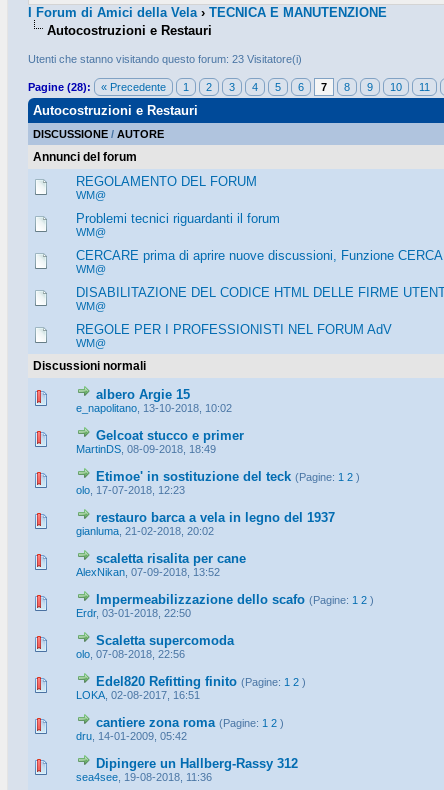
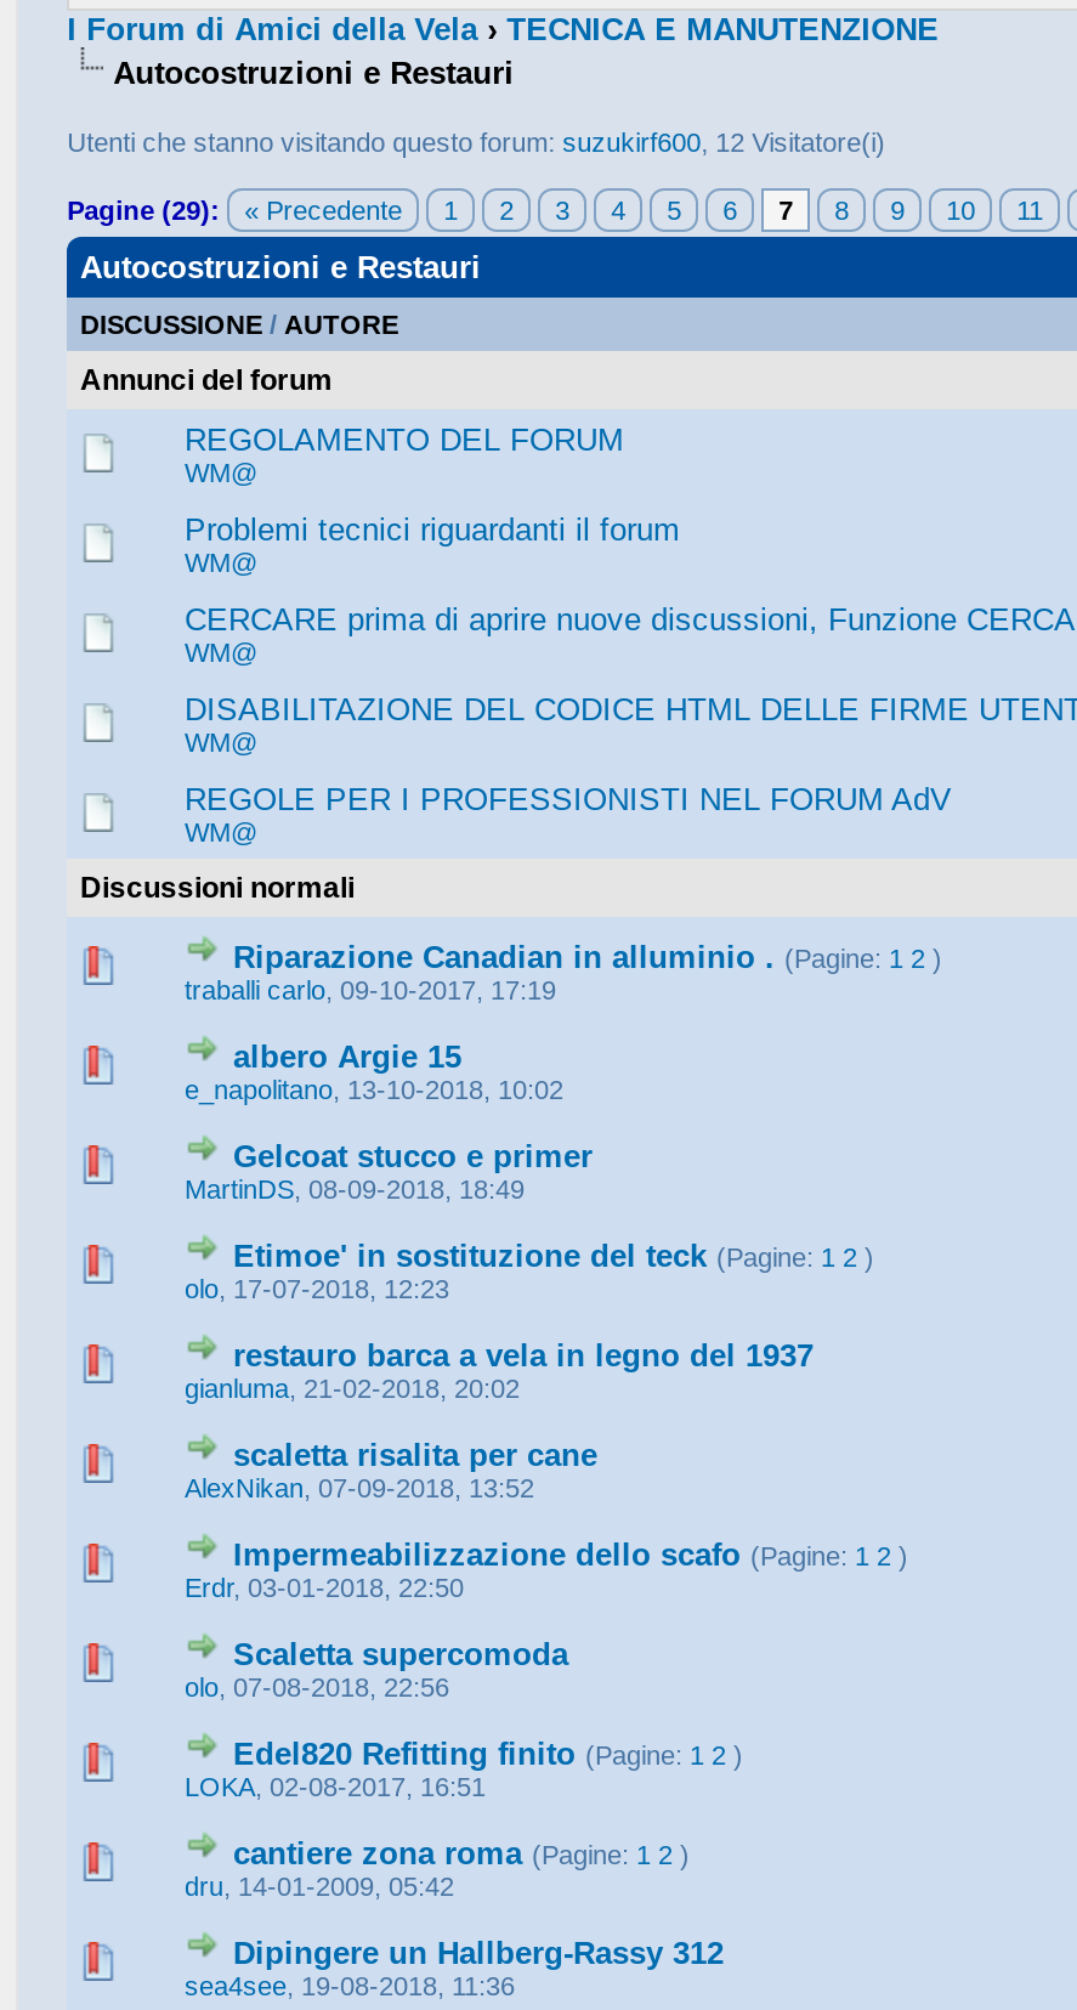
- Utenti che stanno visitando questo forum: 23 Visitatore(i)
+ Utenti che stanno visitando questo forum: suzukirf600, 12 Visitatore(i)

- Pagine (28): « Precedente 1 2 3 4 5 6 7 8 9 10 11
+ Pagine (29): « Precedente 1 2 3 4 5 6 7 8 9 10 11

+ Riparazione Canadian in alluminio . (Pagine: 1 2 )
+ traballi carlo, 09-10-2017, 17:19
